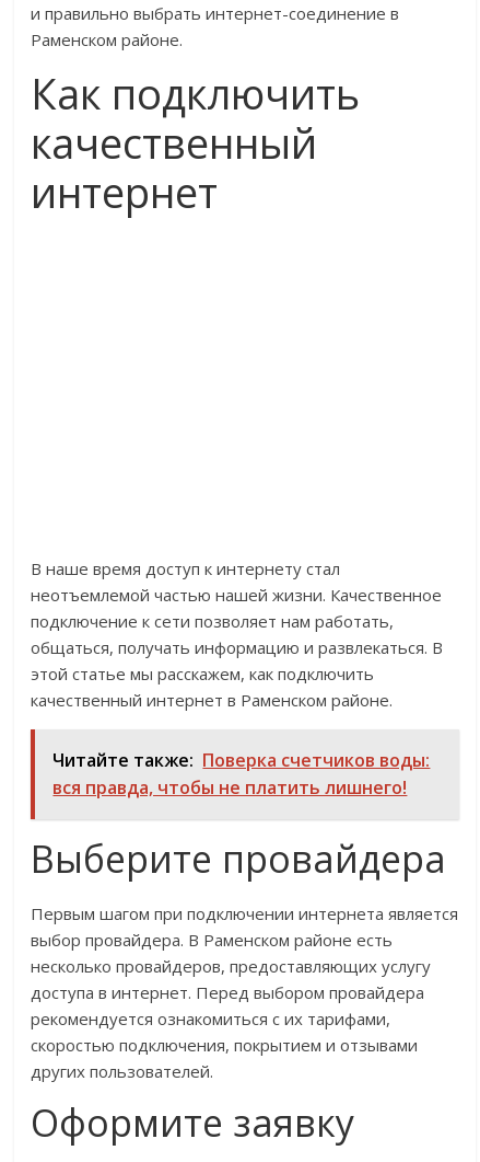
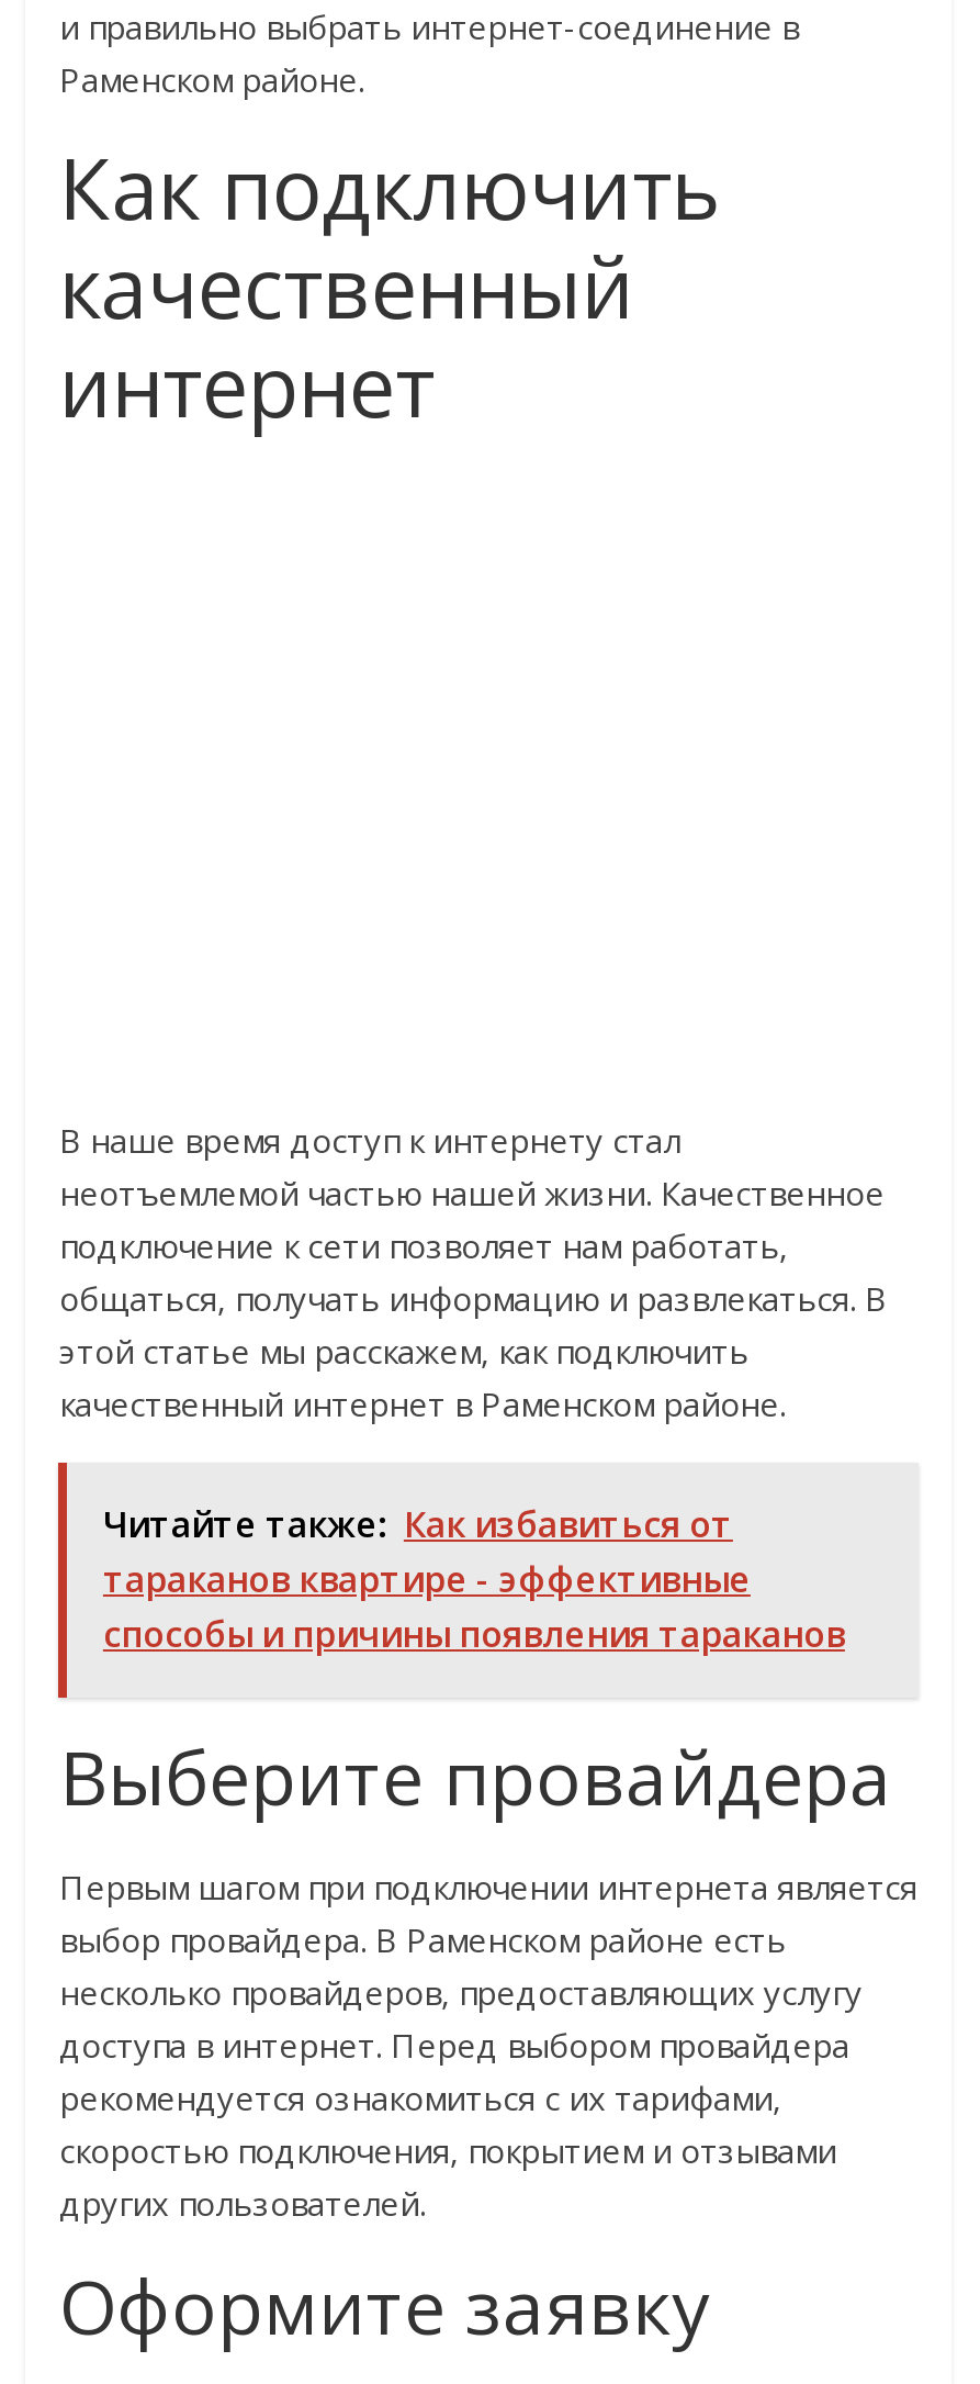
- Читайте также: Поверка счетчиков воды:
- вся правда, чтобы не платить лишнего!
+ Читайте также: Как избавиться от
+ тараканов квартире - эффективные
+ способы и причины появления тараканов
